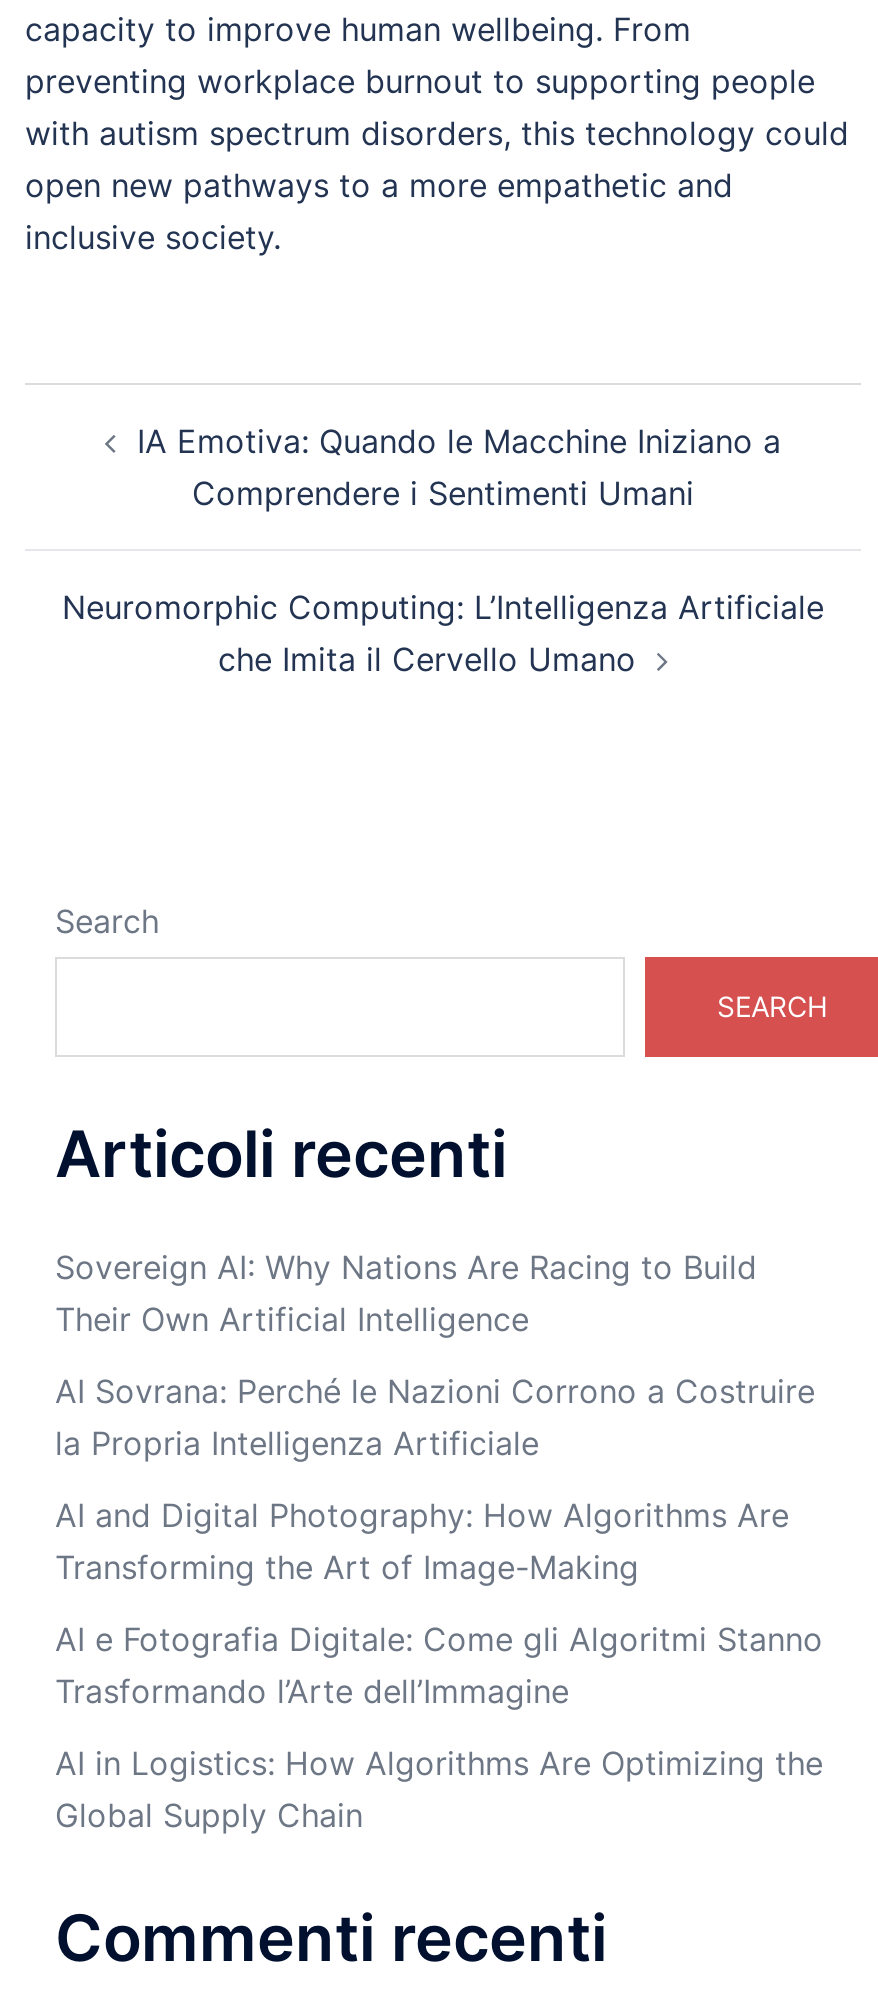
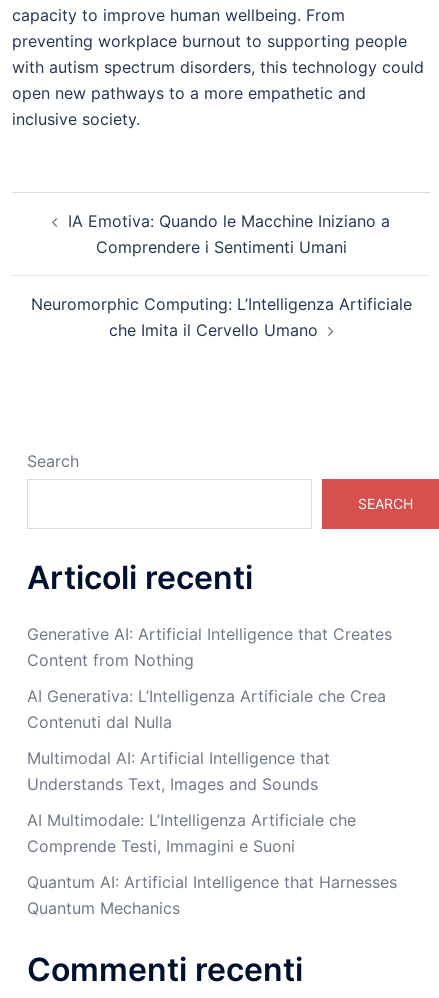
- Sovereign AI: Why Nations Are Racing to Build
- Their Own Artificial Intelligence
+ Generative AI: Artificial Intelligence that Creates
+ Content from Nothing

- AI Sovrana: Perché le Nazioni Corrono a Costruire
- la Propria Intelligenza Artificiale
+ AI Generativa: L’Intelligenza Artificiale che Crea
+ Contenuti dal Nulla

- AI and Digital Photography: How Algorithms Are
- Transforming the Art of Image-Making
+ Multimodal AI: Artificial Intelligence that
+ Understands Text, Images and Sounds

- AI e Fotografia Digitale: Come gli Algoritmi Stanno
- Trasformando l’Arte dell’Immagine
+ AI Multimodale: L’Intelligenza Artificiale che
+ Comprende Testi, Immagini e Suoni

- AI in Logistics: How Algorithms Are Optimizing the
- Global Supply Chain
+ Quantum AI: Artificial Intelligence that Harnesses
+ Quantum Mechanics
